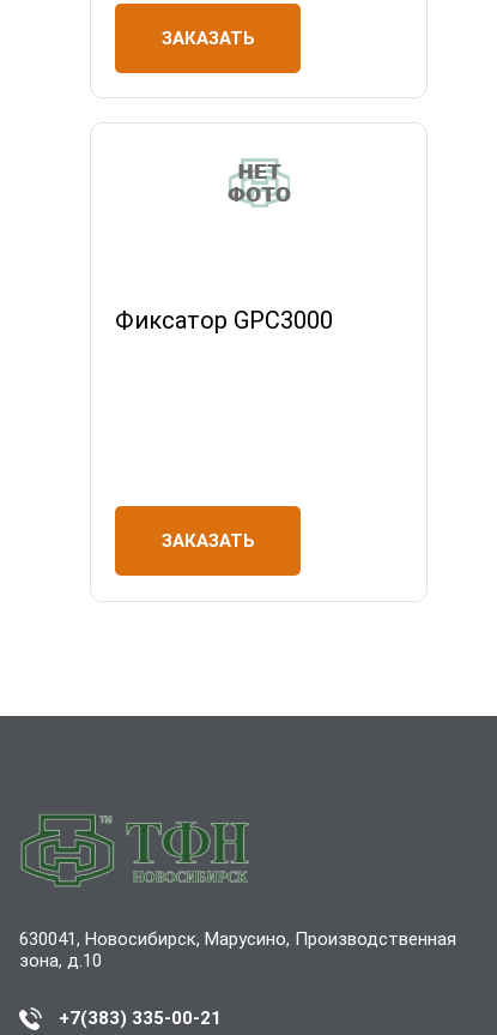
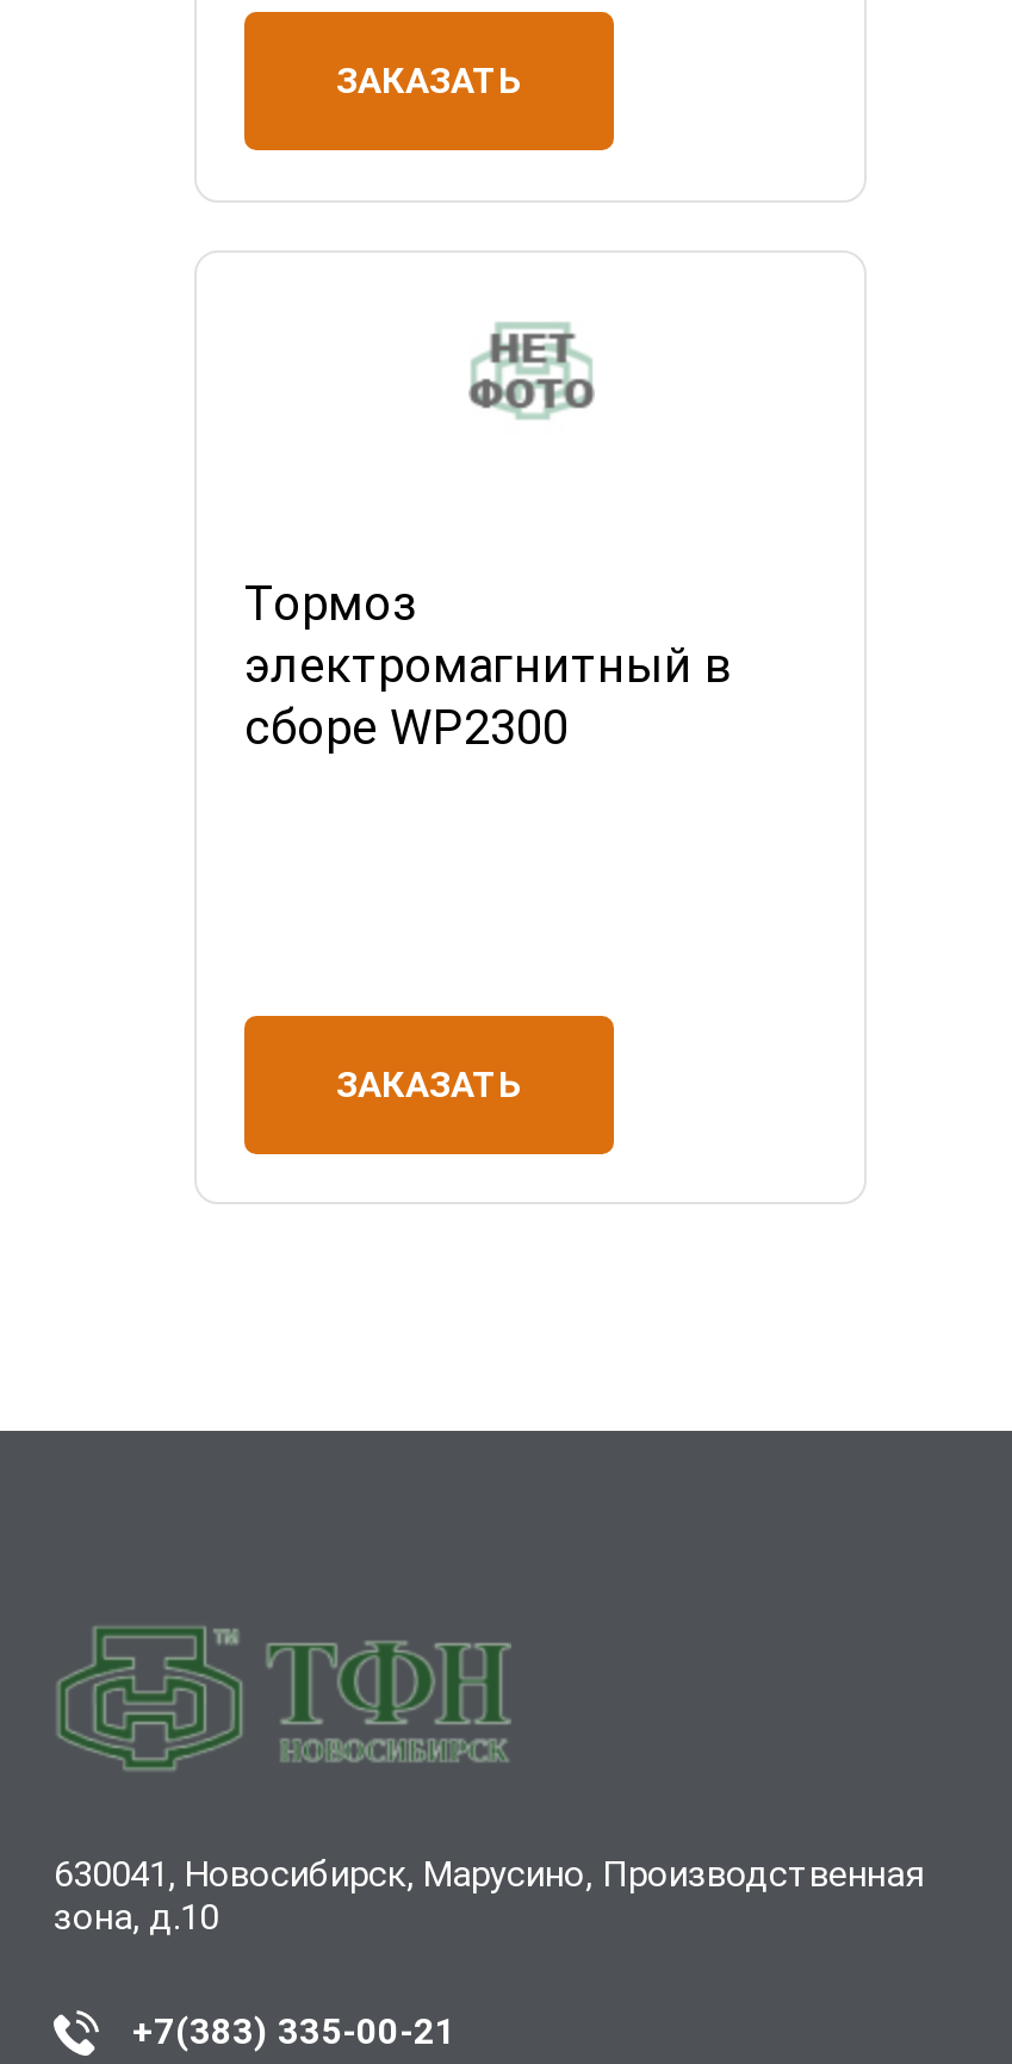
- Фиксатор GPC3000
+ Тормоз
+ электромагнитный в
+ сборе WP2300
